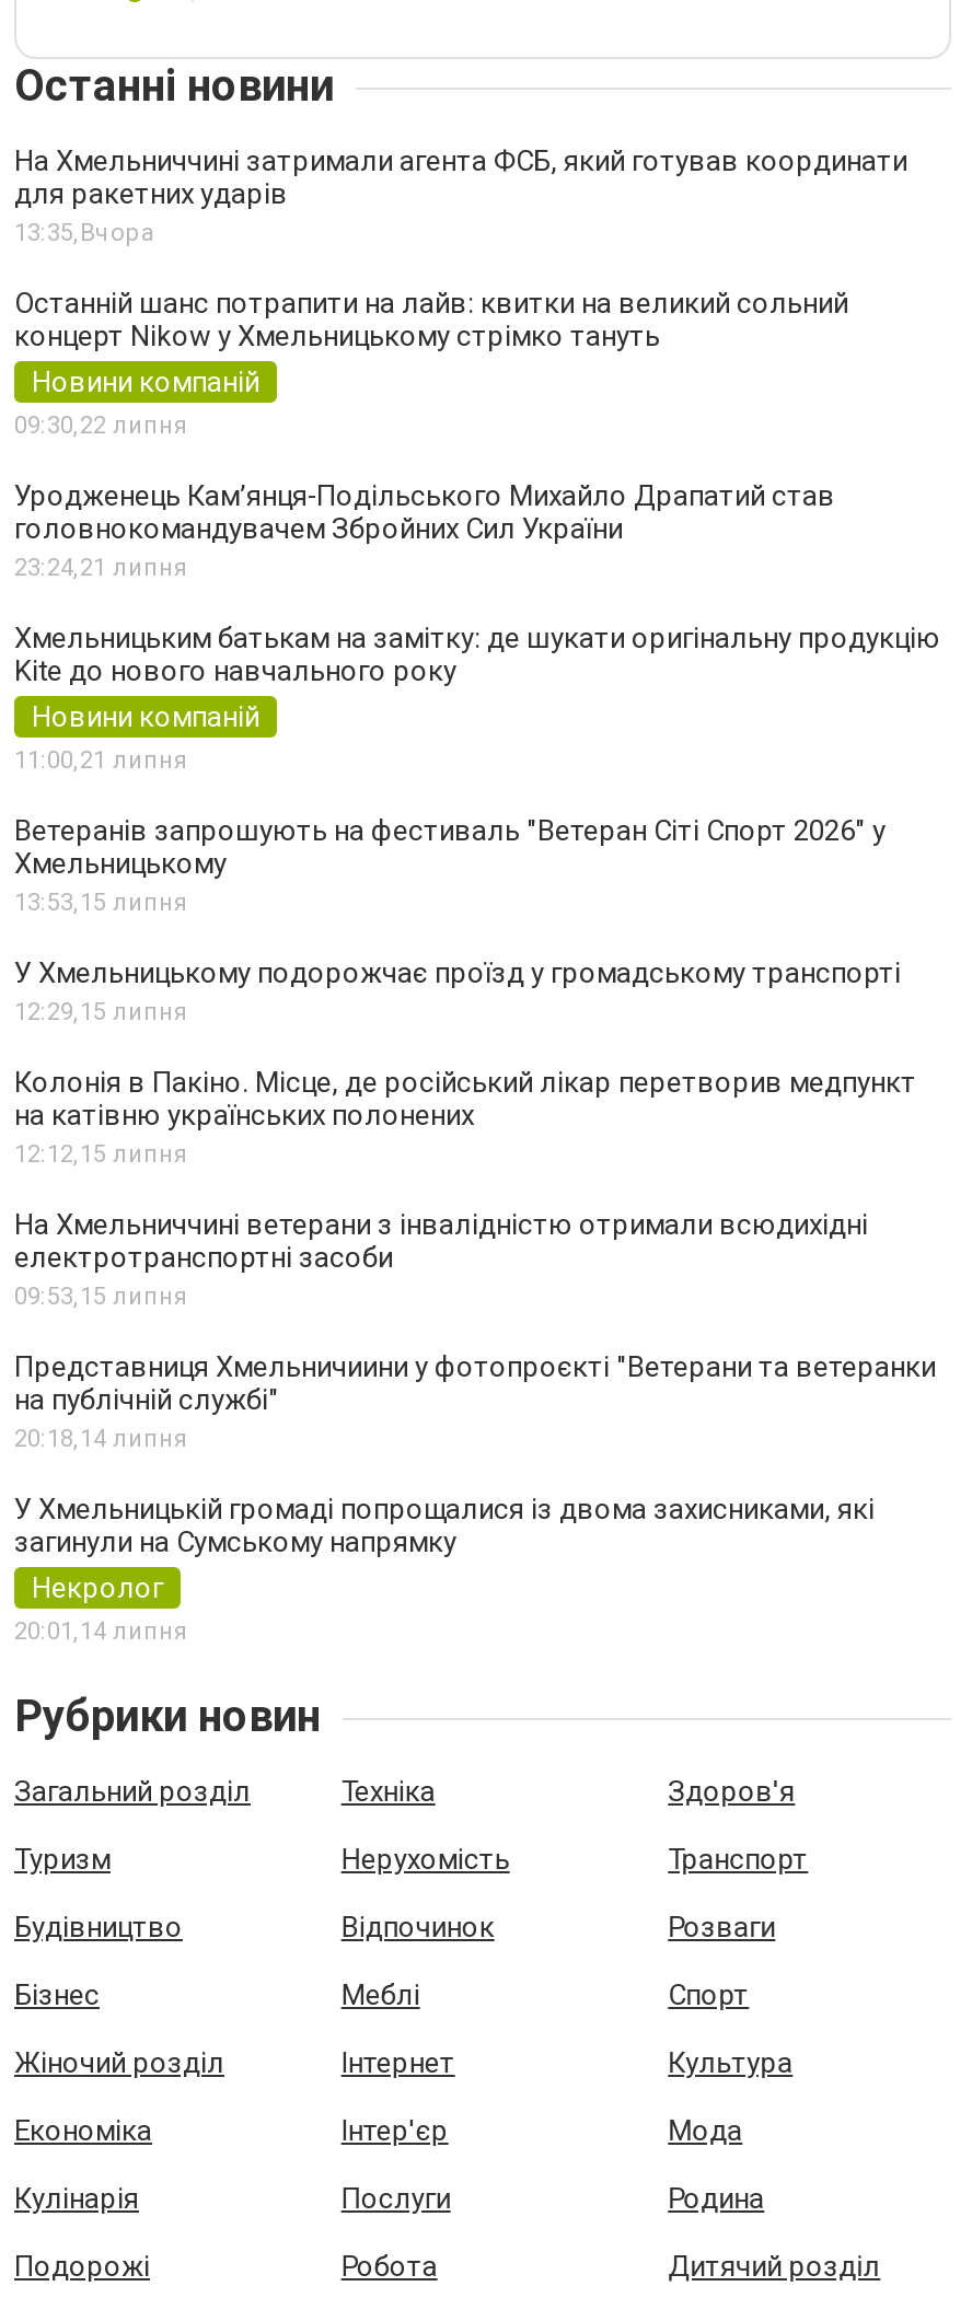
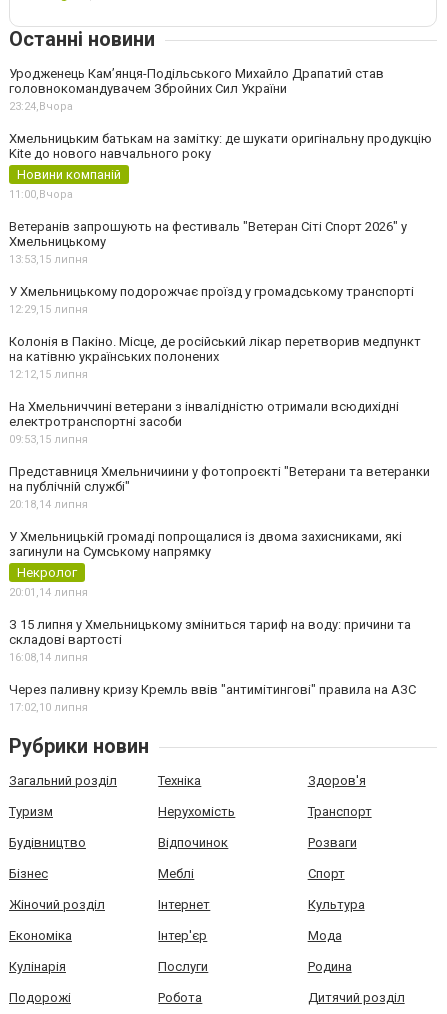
- На Хмельниччині затримали агента ФСБ, який готував координати
- для ракетних ударів
- 13:35, Вчора
- Останній шанс потрапити на лайв: квитки на великий сольний
- концерт Nikow у Хмельницькому стрімко тануть
- Новини компаній
- 09:30,22 липня

moved up: Уродженець Кам’янця-Подільського Михайло Драпатий став | головнокомандувачем Збройних Сил України

- 23:24,21 липня
+ 23:24,Вчора

moved up: Хмельницьким батькам на замітку: де шукати оригінальну продукцію | Kite до нового навчального року | Новини компаній

- 11:00,21 липня
+ 11:00,Вчора

moved up: Ветеранів запрошують на фестиваль "Ветеран Сіті Спорт 2026" у | Хмельницькому | 13:53, 15 липня | ... | Некролог | 20:01, 14 липня

+ З 15 липня у Хмельницькому зміниться тариф на воду: причини та
+ складові вартості
+ 16:08,14 липня
+ Через паливну кризу Кремль ввів "антимітингові" правила на АЗС
+ 17:02,10 липня
